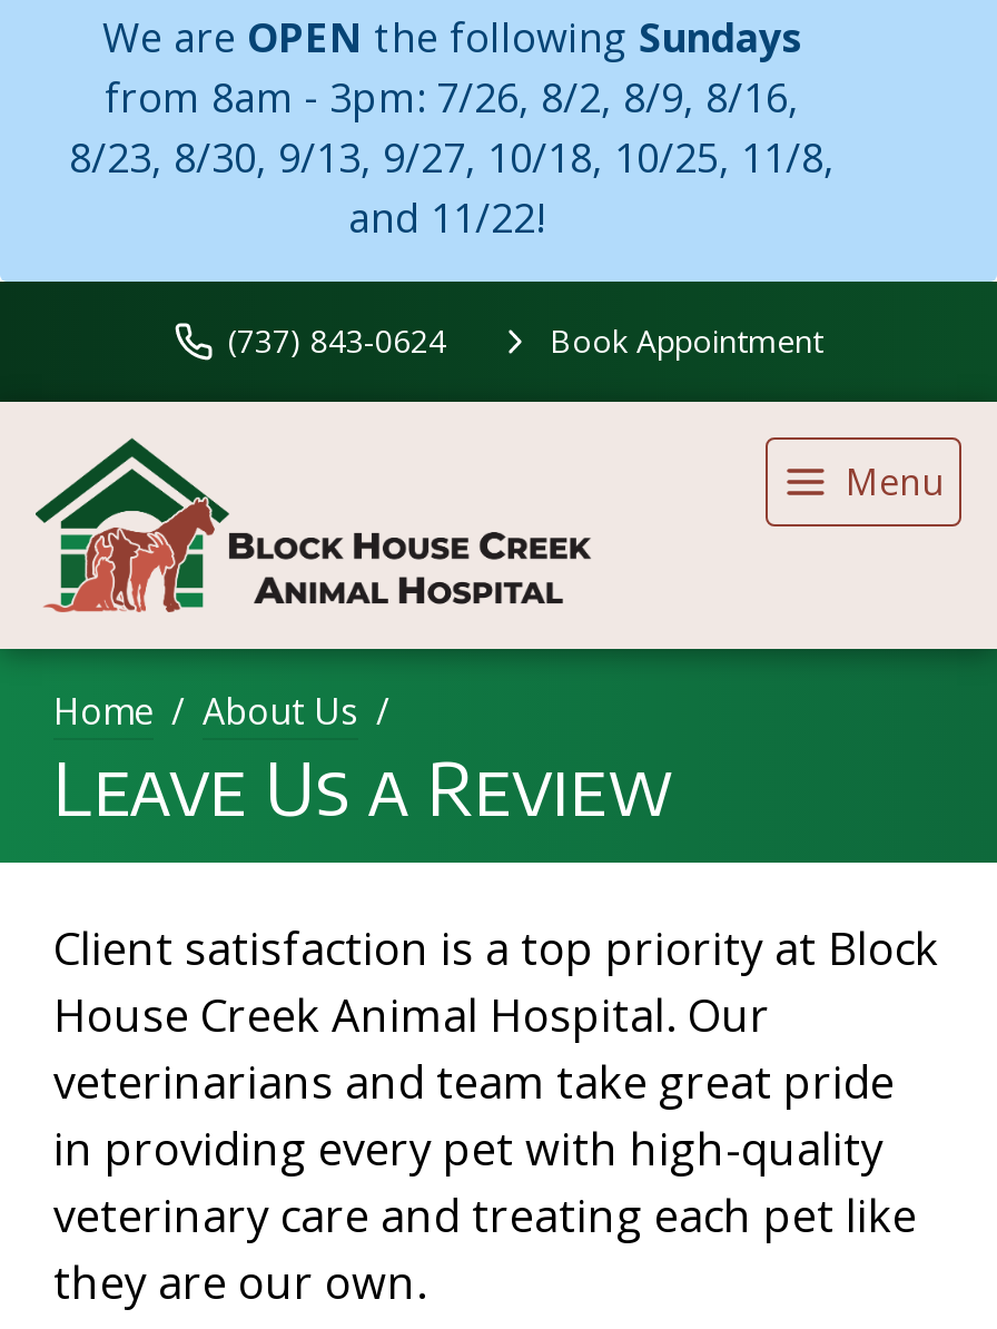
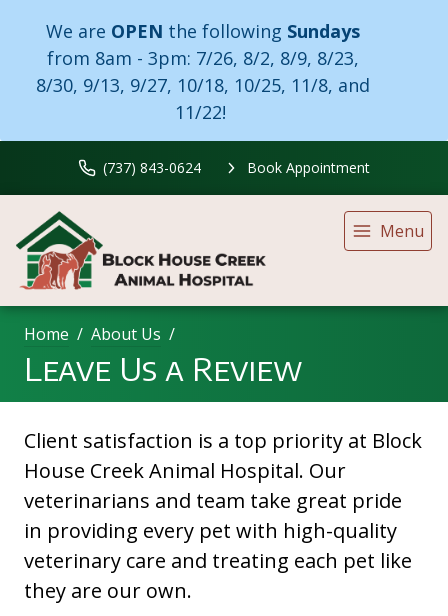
- from 8am - 3pm: 7/26, 8/2, 8/9, 8/16,
- 8/23, 8/30, 9/13, 9/27, 10/18, 10/25, 11/8,
- and 11/22!
+ from 8am - 3pm: 7/26, 8/2, 8/9, 8/23,
+ 8/30, 9/13, 9/27, 10/18, 10/25, 11/8, and
+ 11/22!
